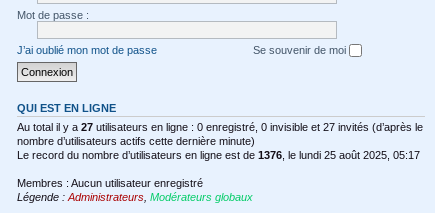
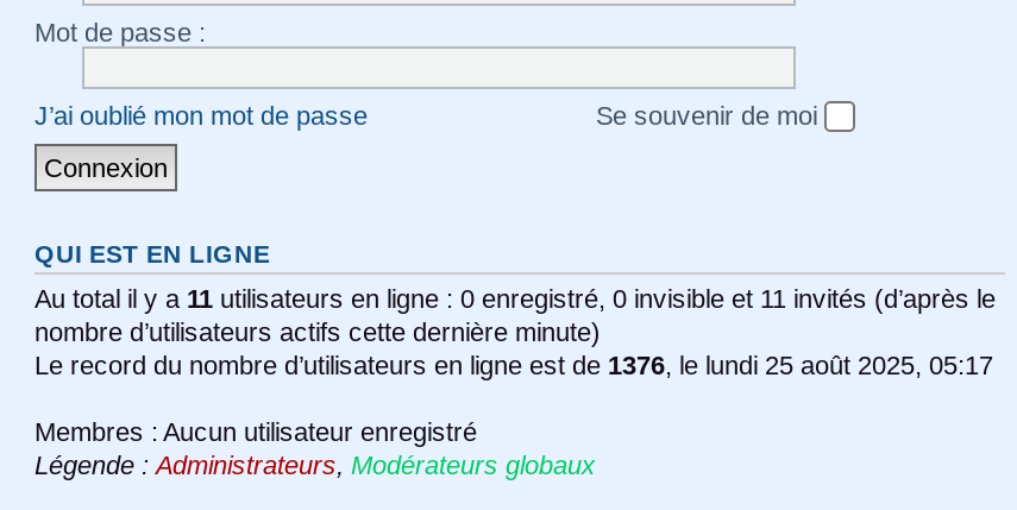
- Au total il y a 27 utilisateurs en ligne : 0 enregistré, 0 invisible et 27 invités (d’après le
+ Au total il y a 11 utilisateurs en ligne : 0 enregistré, 0 invisible et 11 invités (d’après le
